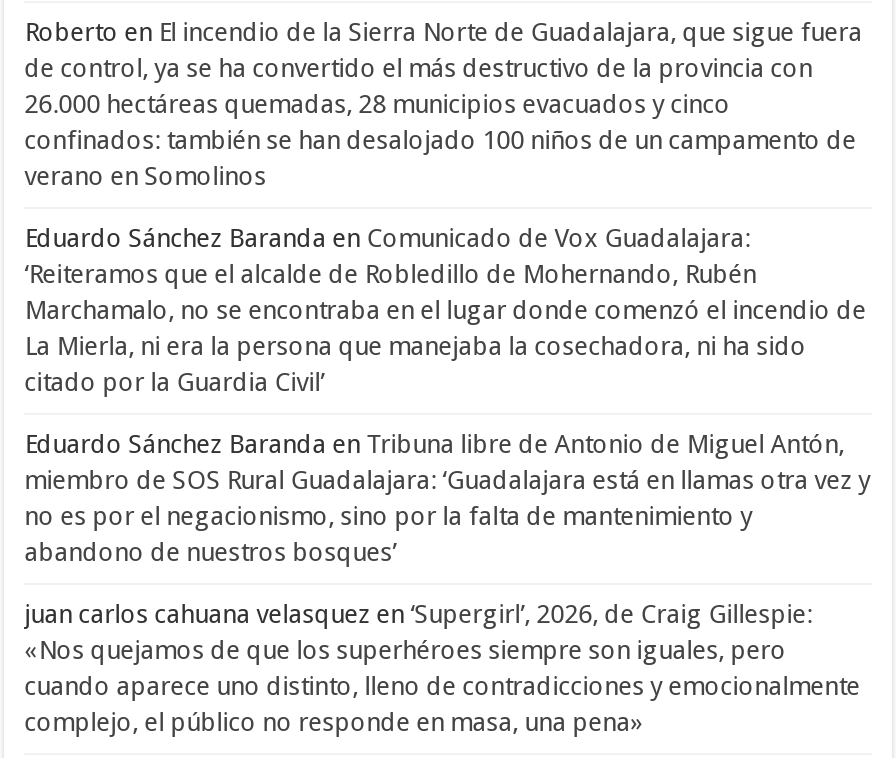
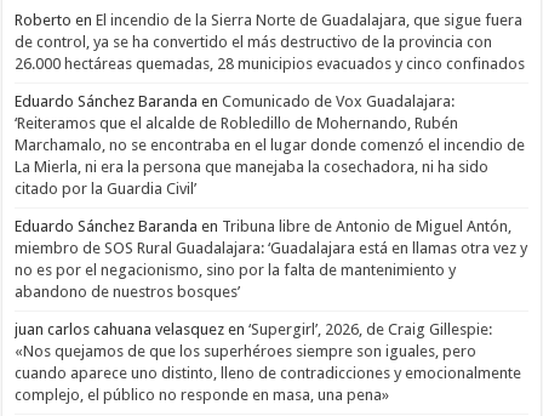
- 26.000 hectáreas quemadas, 28 municipios evacuados y cinco
- confinados: también se han desalojado 100 niños de un campamento de
- verano en Somolinos
+ 26.000 hectáreas quemadas, 28 municipios evacuados y cinco confinados
